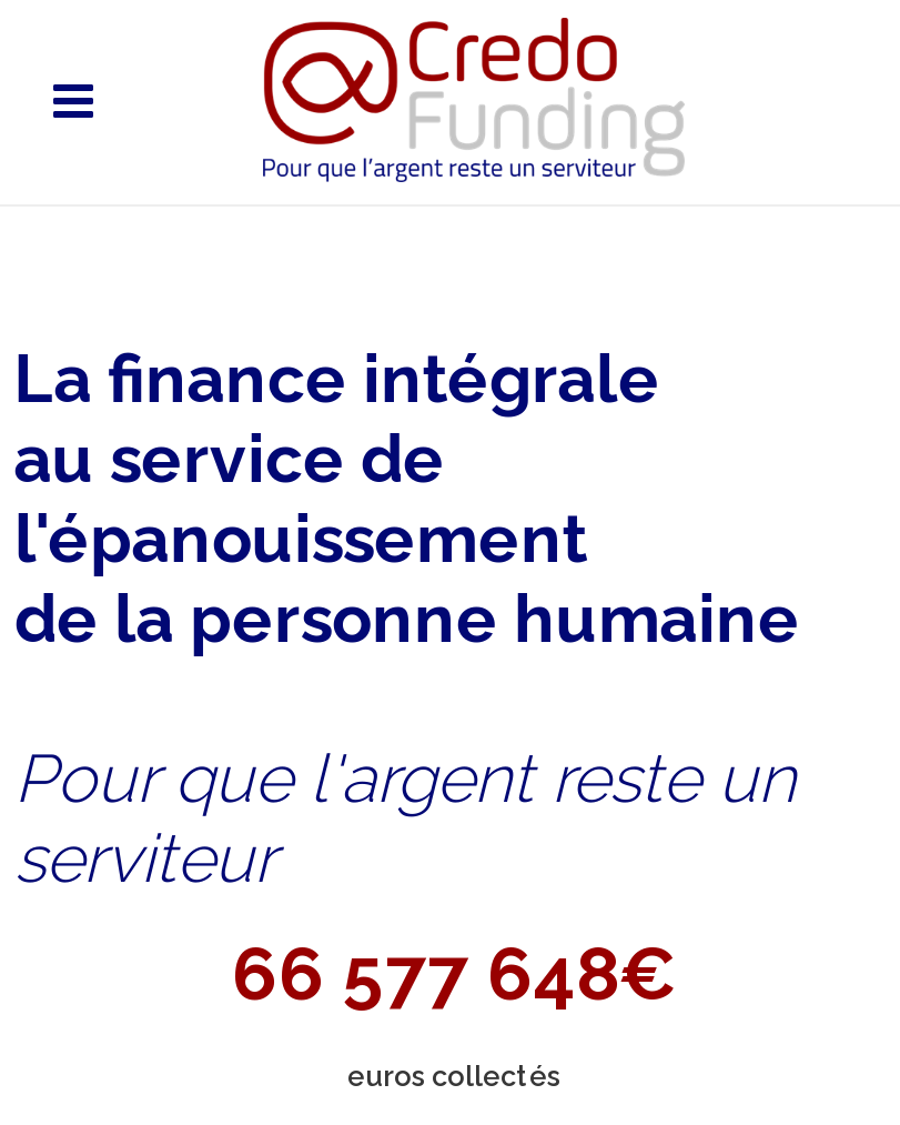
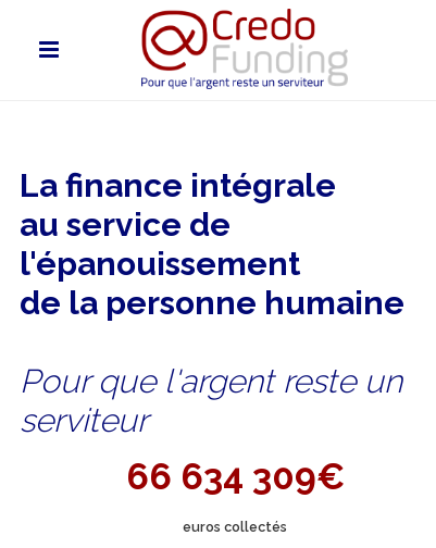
- 66 577 648€
+ 66 634 309€
